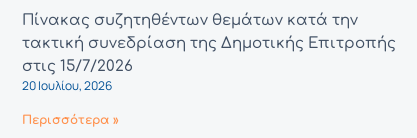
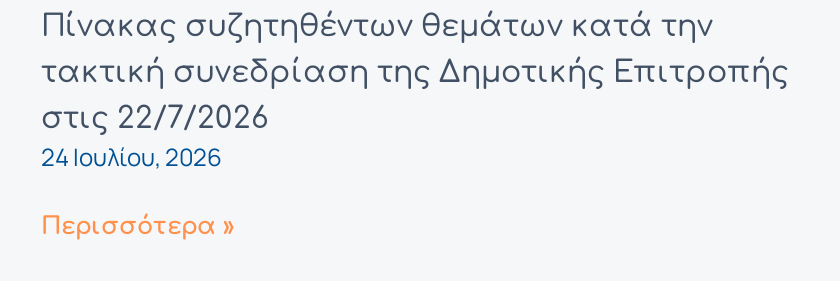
- στις 15/7/2026
+ στις 22/7/2026

- 20 Ιουλίου, 2026
+ 24 Ιουλίου, 2026
